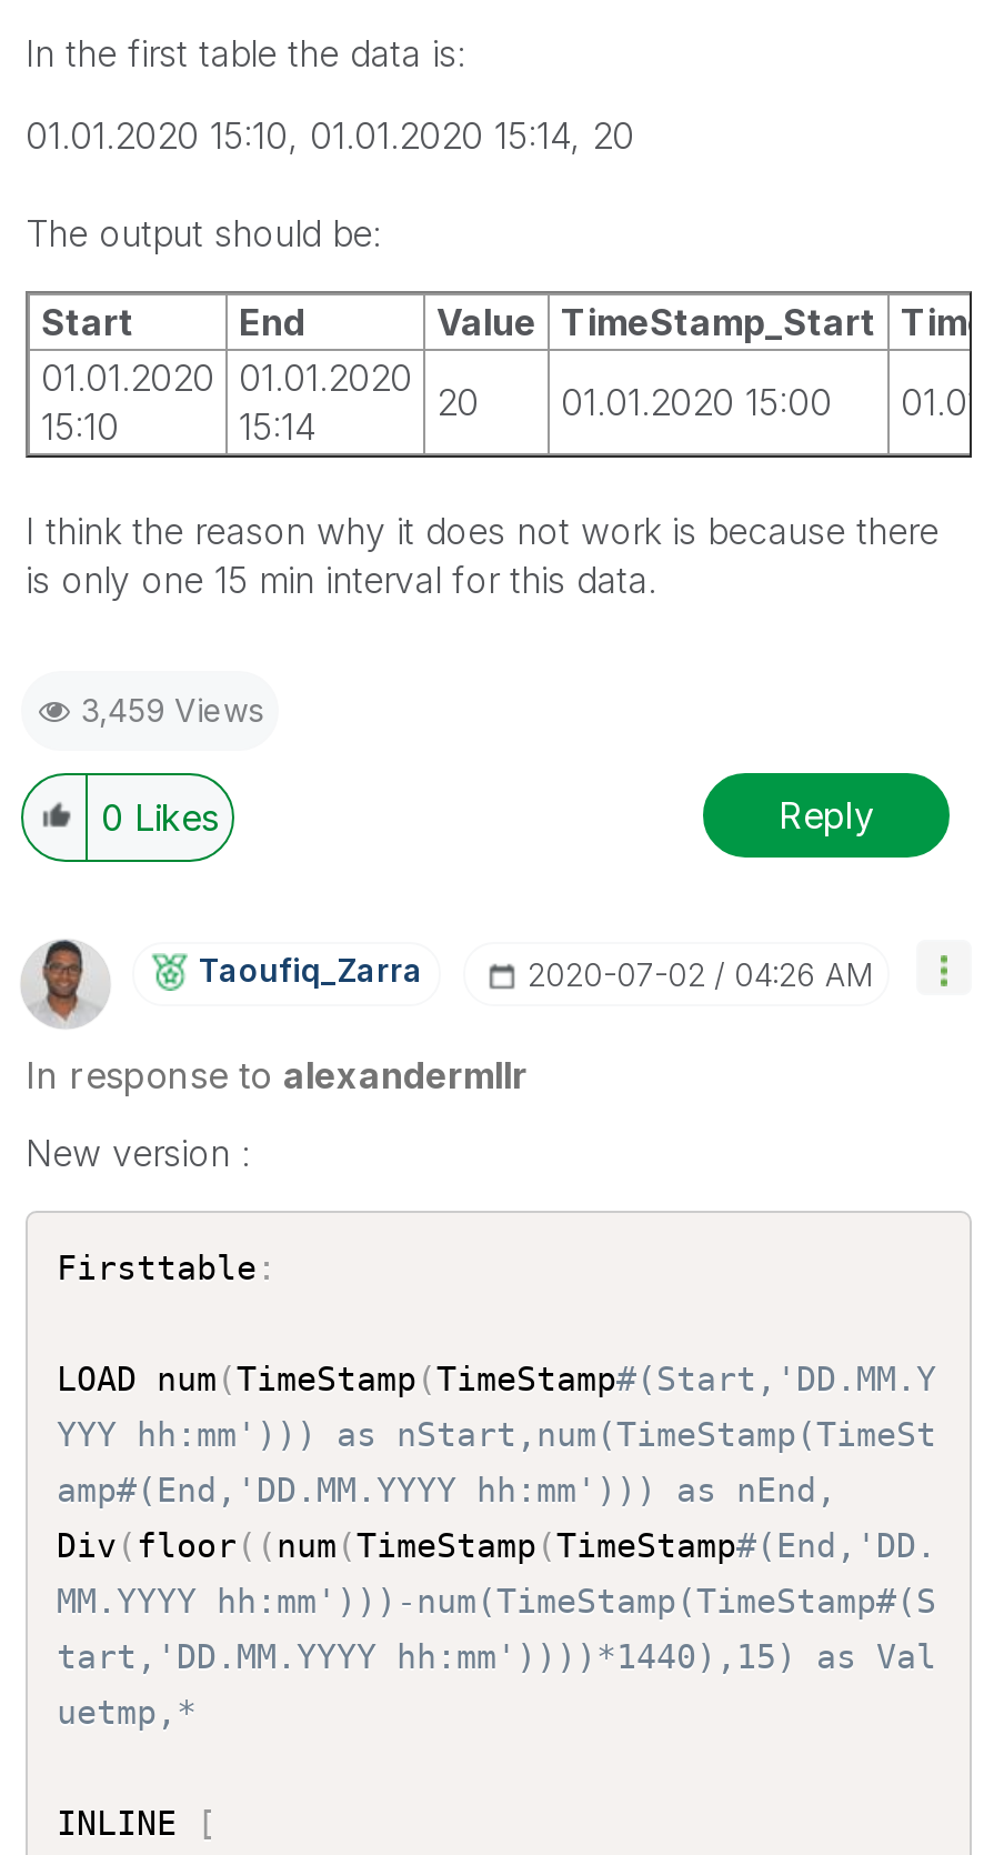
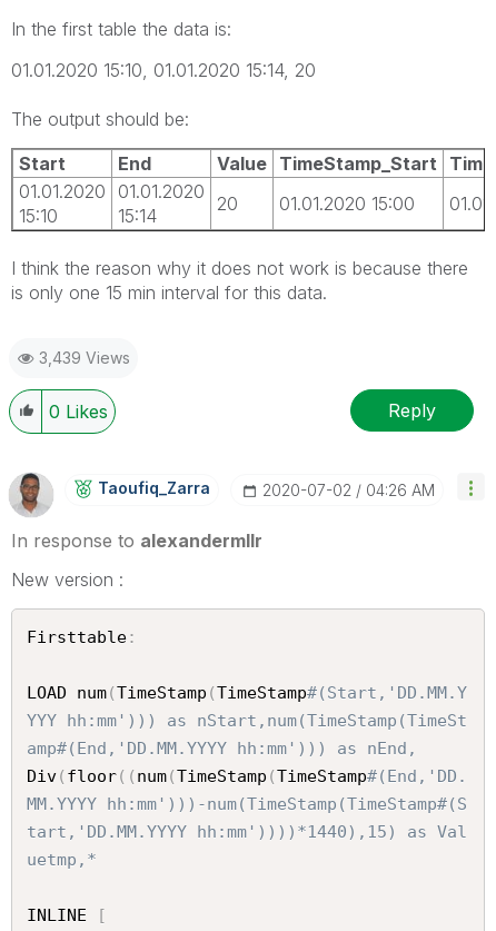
- 3,459 Views
+ 3,439 Views
